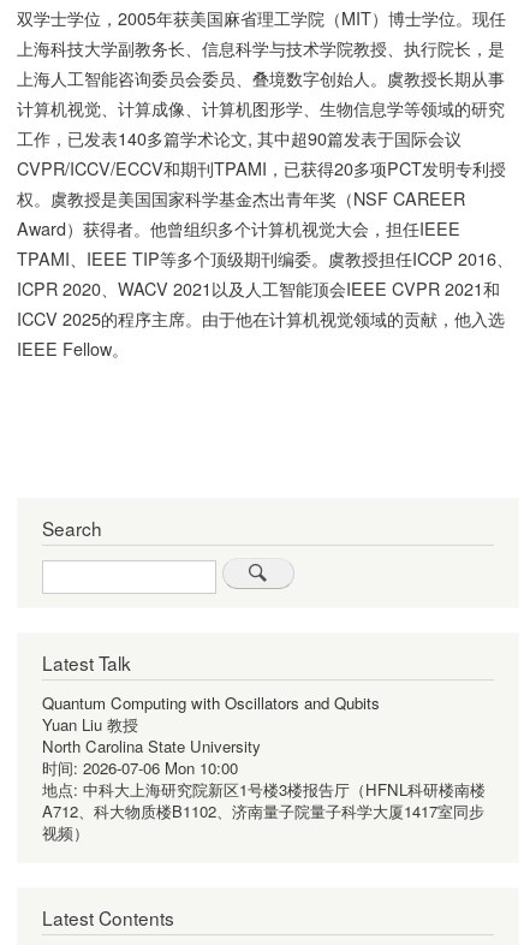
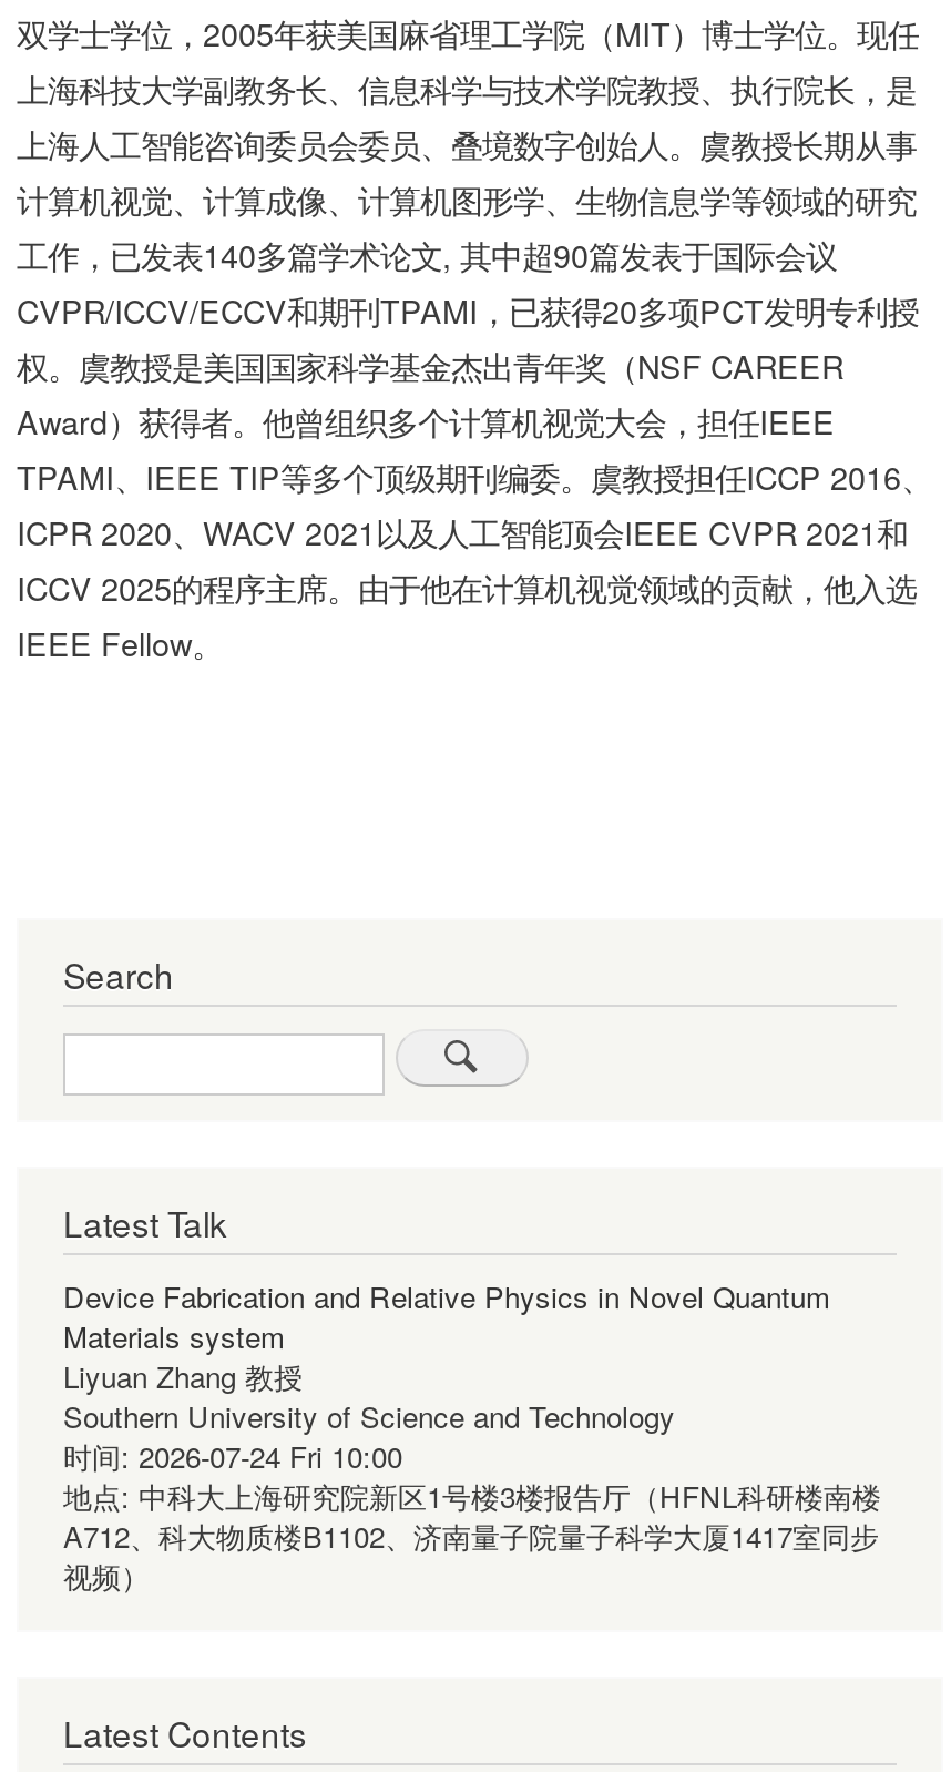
- Quantum Computing with Oscillators and Qubits
- Yuan Liu 教授
- North Carolina State University
- 时间: 2026-07-06 Mon 10:00
+ Device Fabrication and Relative Physics in Novel Quantum
+ Materials system
+ Liyuan Zhang 教授
+ Southern University of Science and Technology
+ 时间: 2026-07-24 Fri 10:00
